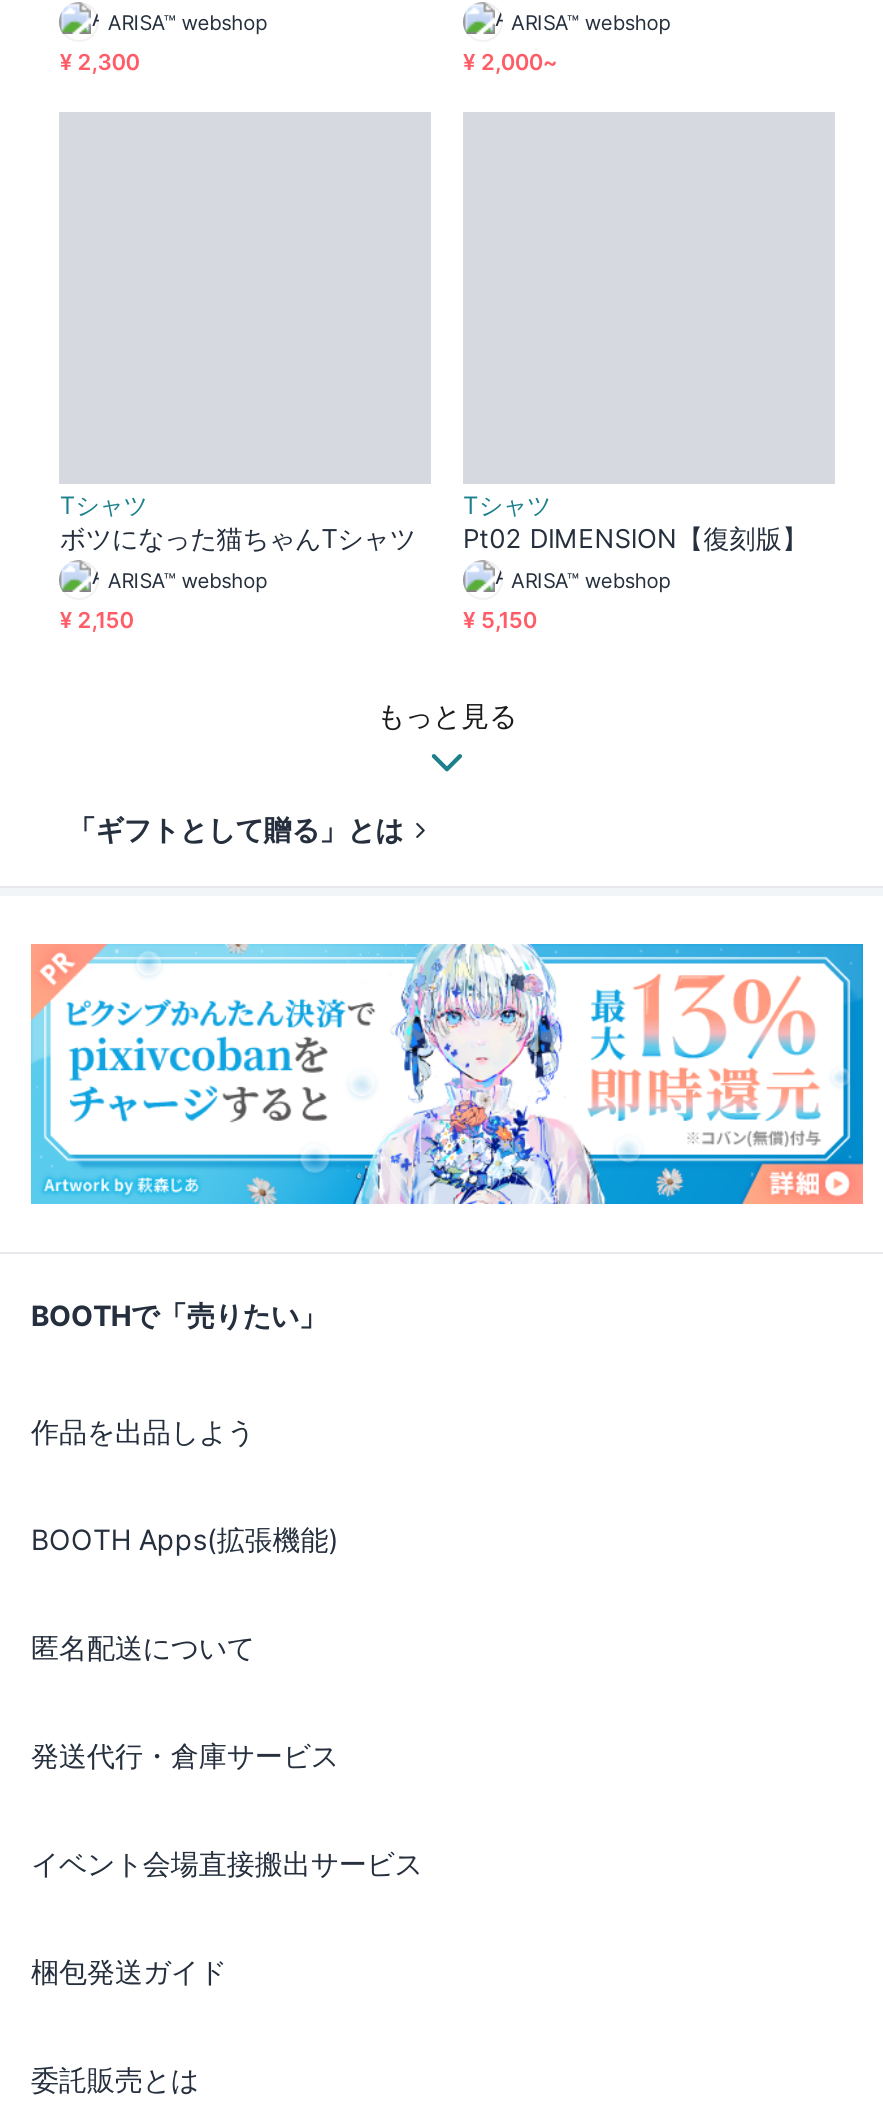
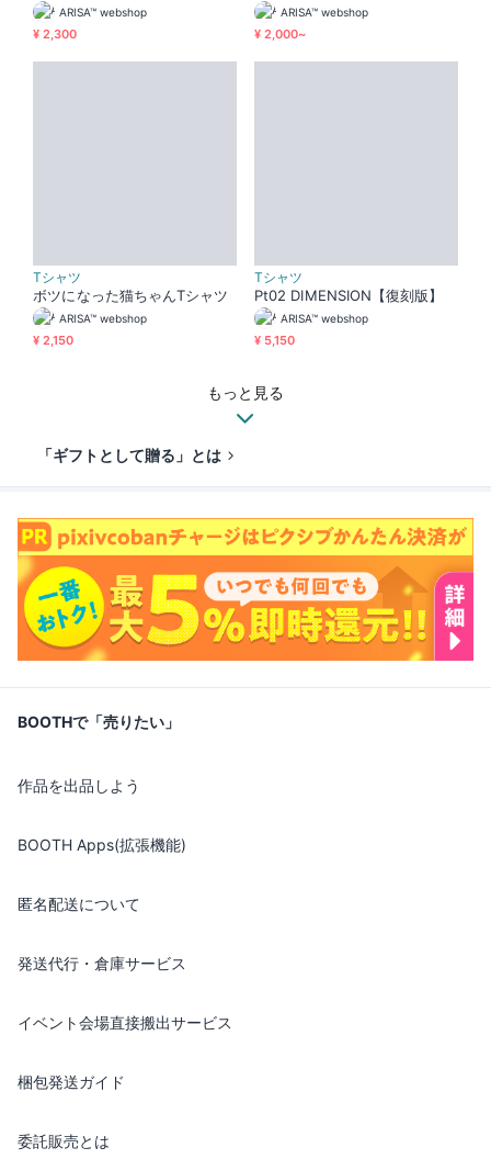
- [image]
+ [image]
